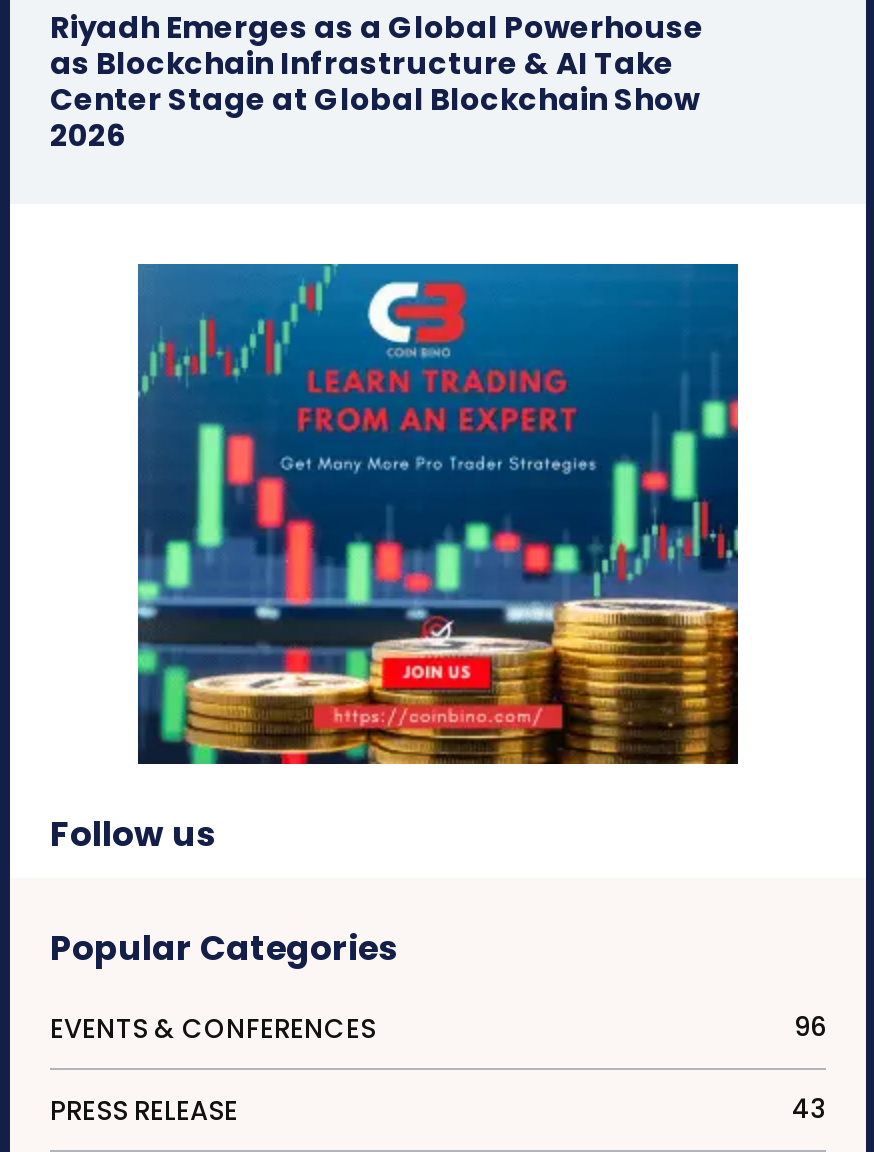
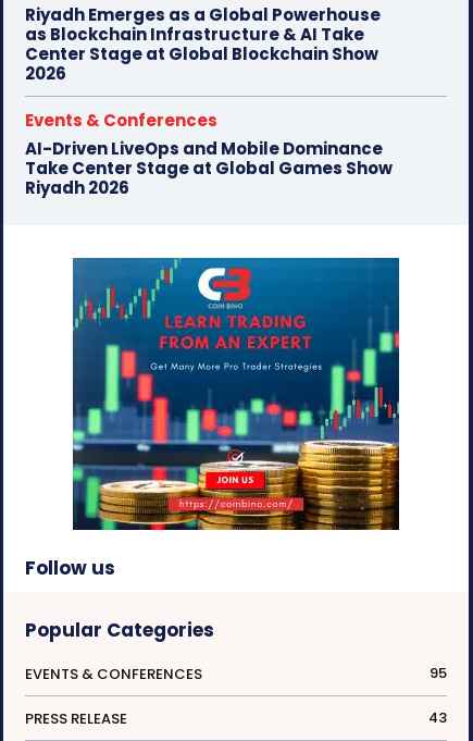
+ Events & Conferences
+ AI-Driven LiveOps and Mobile Dominance
+ Take Center Stage at Global Games Show
+ Riyadh 2026

- 96
+ 95
